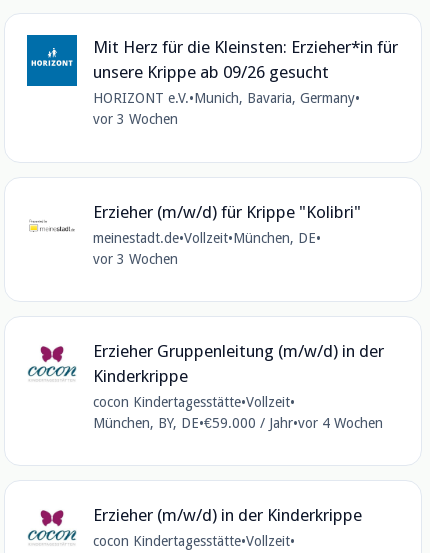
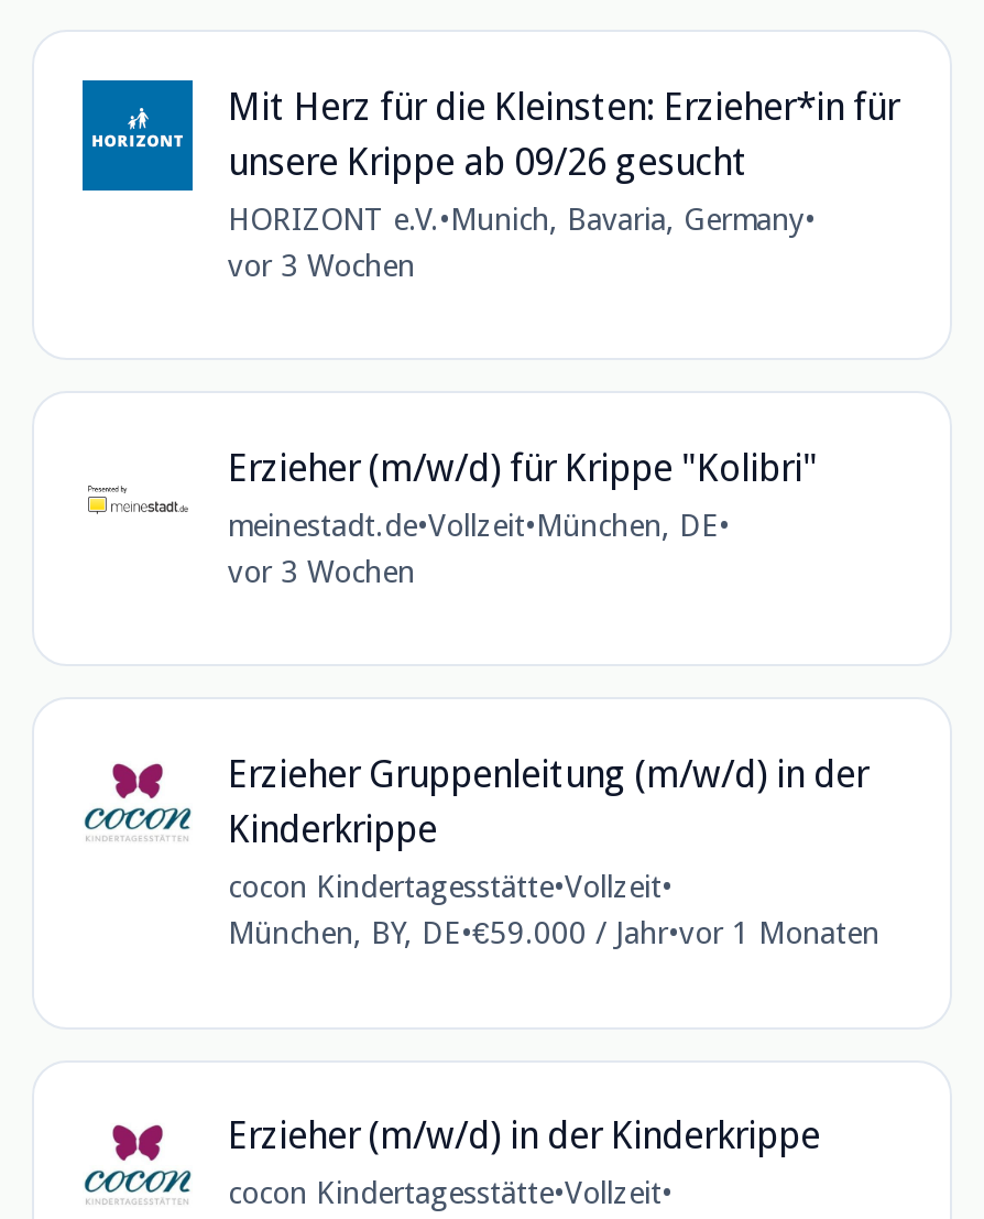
- München, BY, DE•€59.000 / Jahr•vor 4 Wochen
+ München, BY, DE•€59.000 / Jahr•vor 1 Monaten
